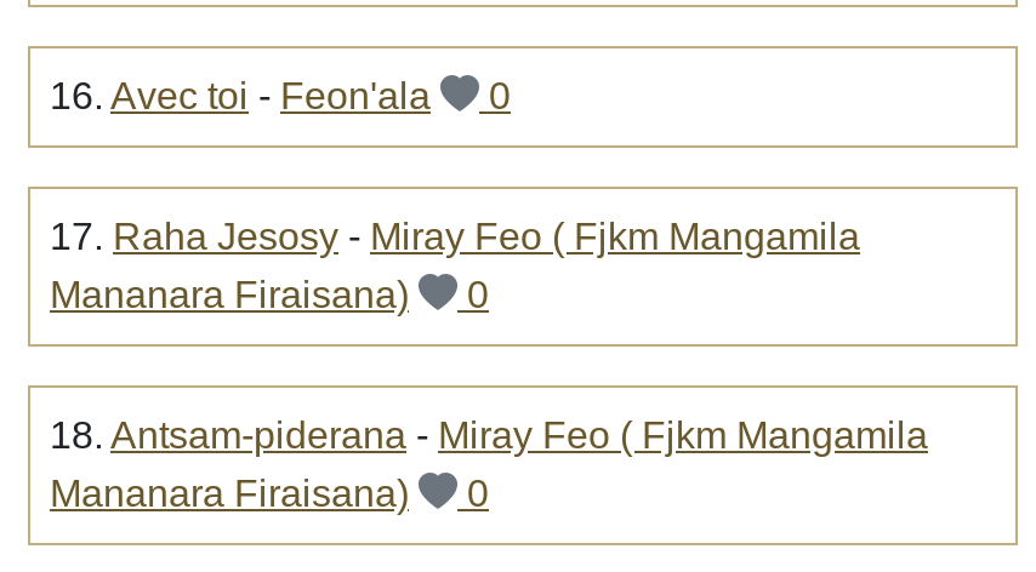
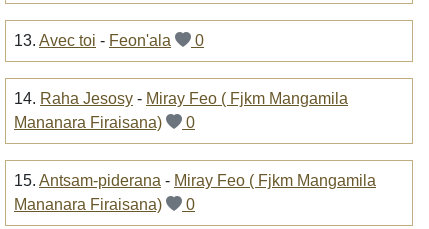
- 16. Avec toi - Feon'ala
+ 13. Avec toi - Feon'ala

- 17. Raha Jesosy - Miray Feo ( Fjkm Mangamila
+ 14. Raha Jesosy - Miray Feo ( Fjkm Mangamila

- 18. Antsam-piderana - Miray Feo ( Fjkm Mangamila
+ 15. Antsam-piderana - Miray Feo ( Fjkm Mangamila
